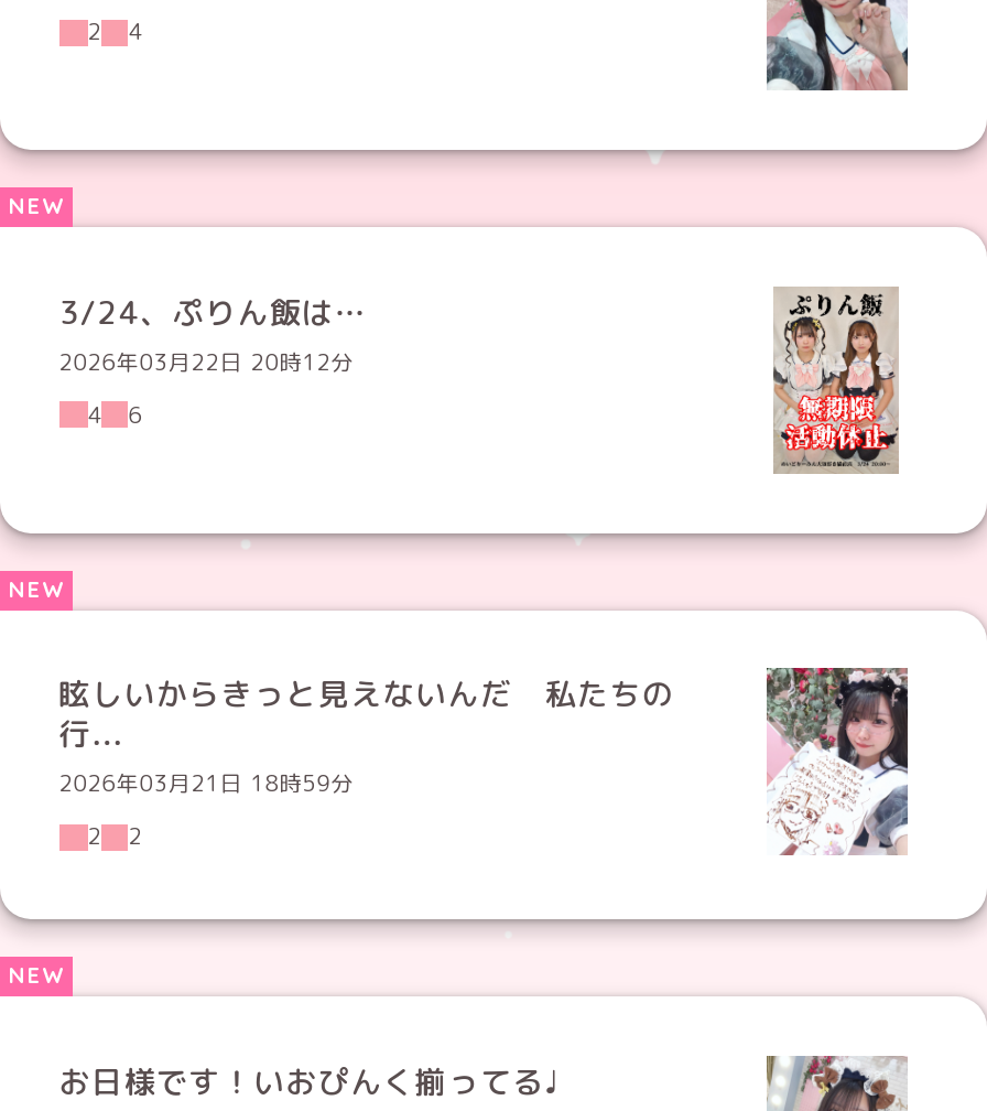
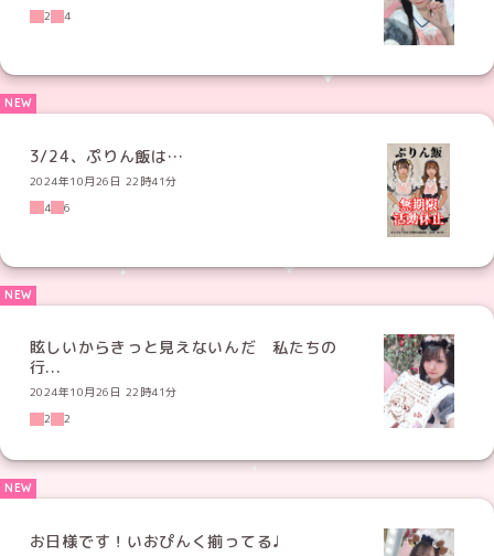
- 2026年03月22日 20時12分
+ 2024年10月26日 22時41分

- 2026年03月21日 18時59分
+ 2024年10月26日 22時41分
